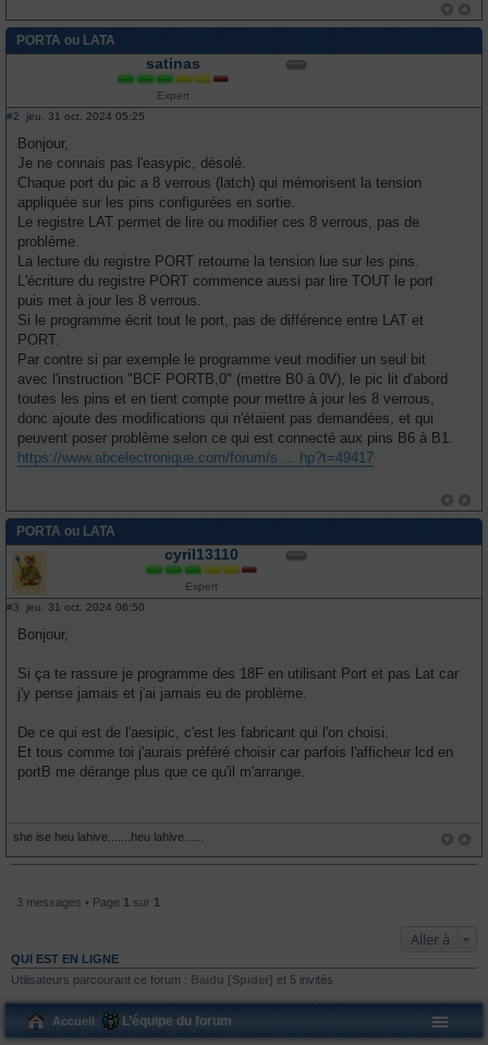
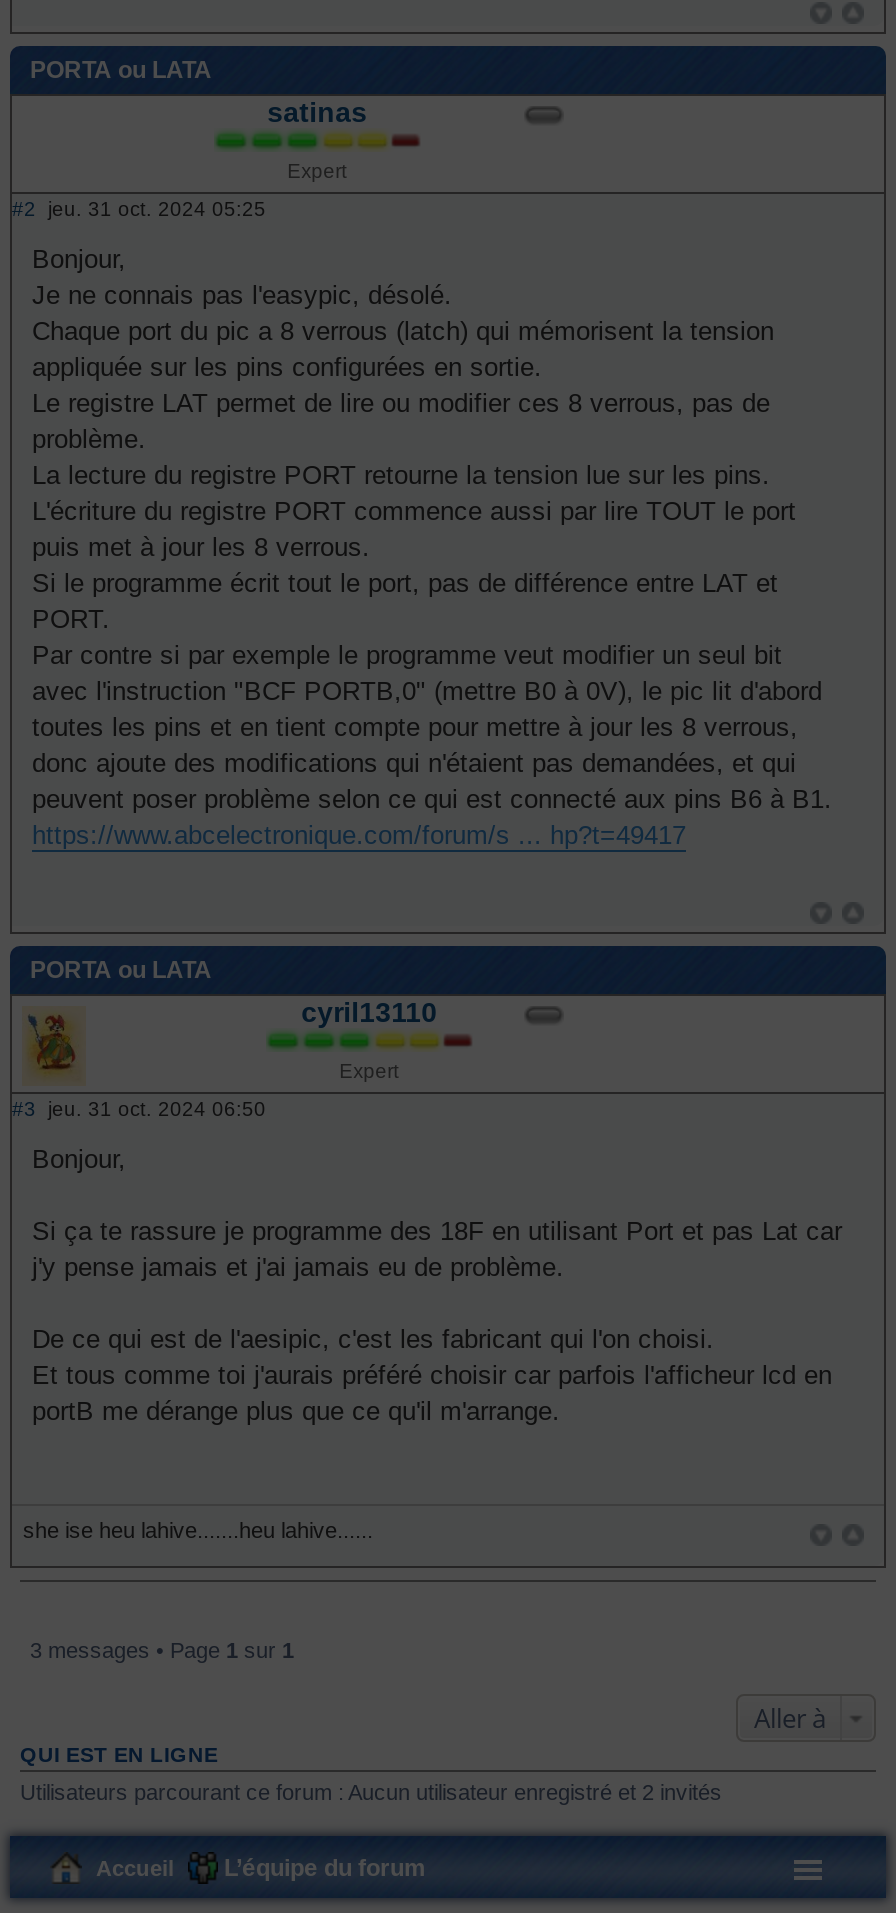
- Utilisateurs parcourant ce forum : Baidu [Spider] et 5 invités
+ Utilisateurs parcourant ce forum : Aucun utilisateur enregistré et 2 invités
